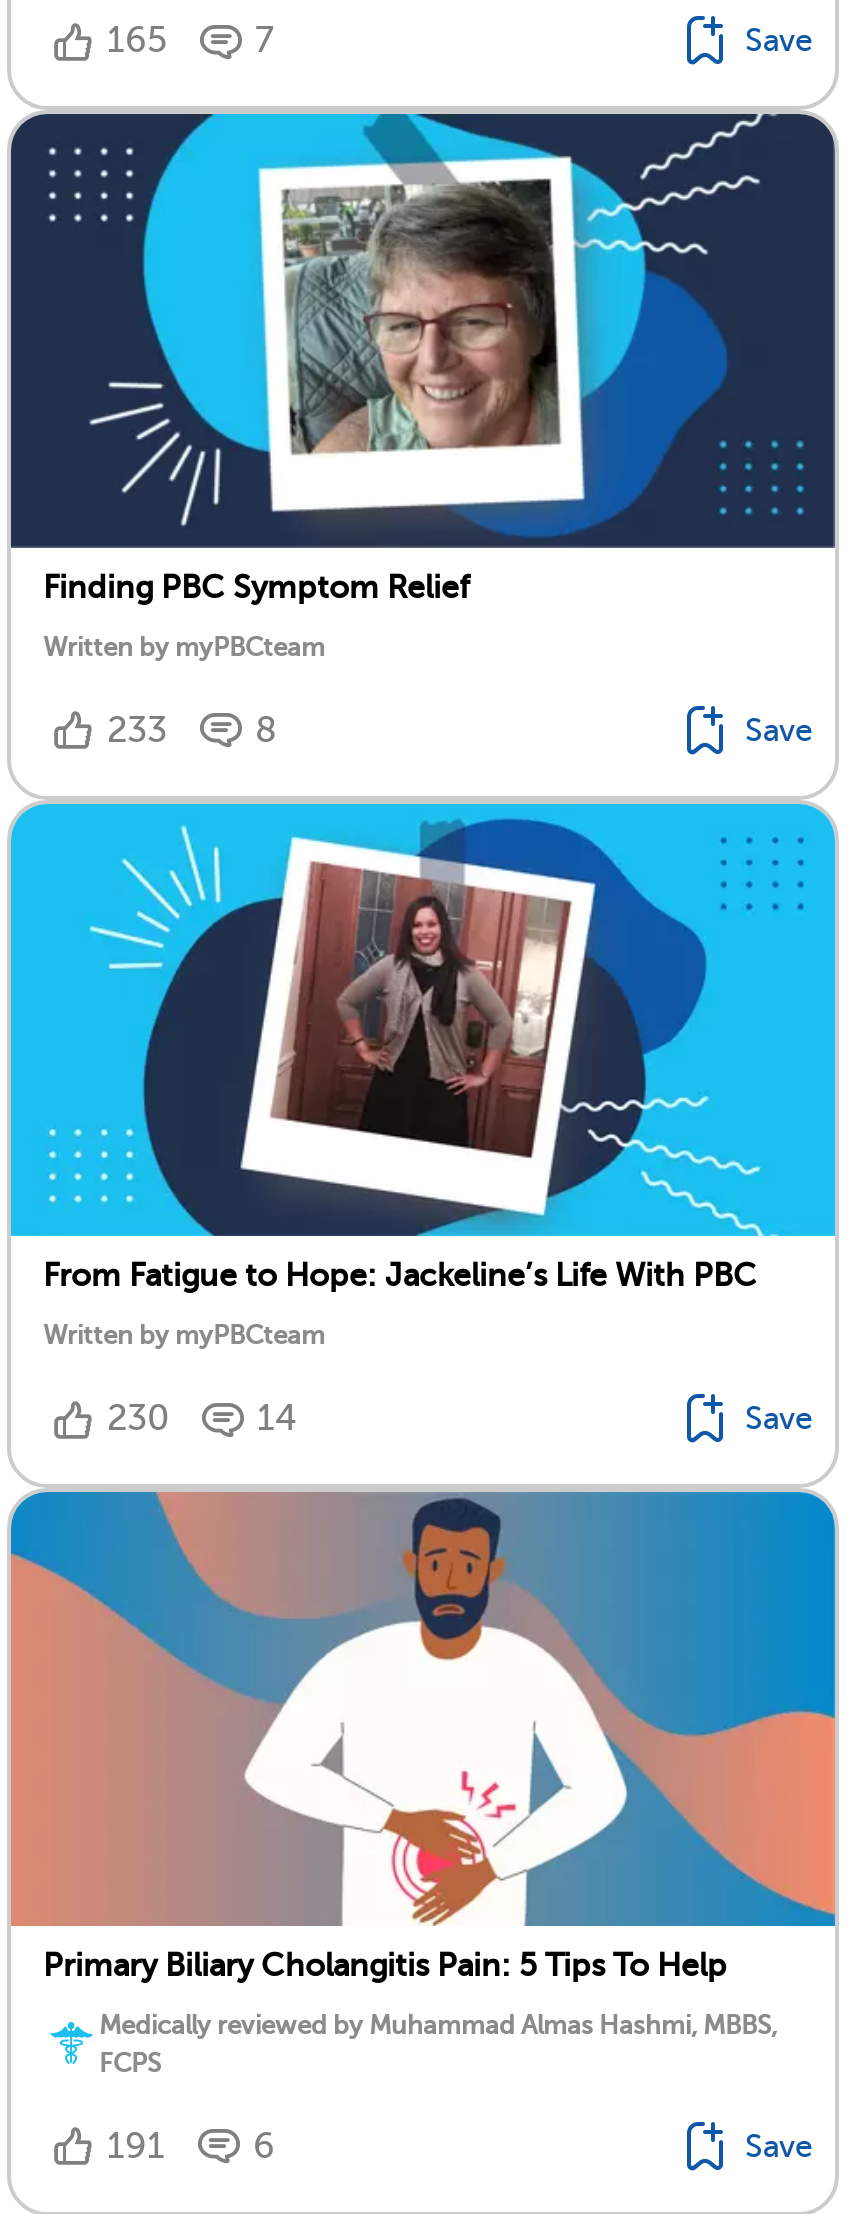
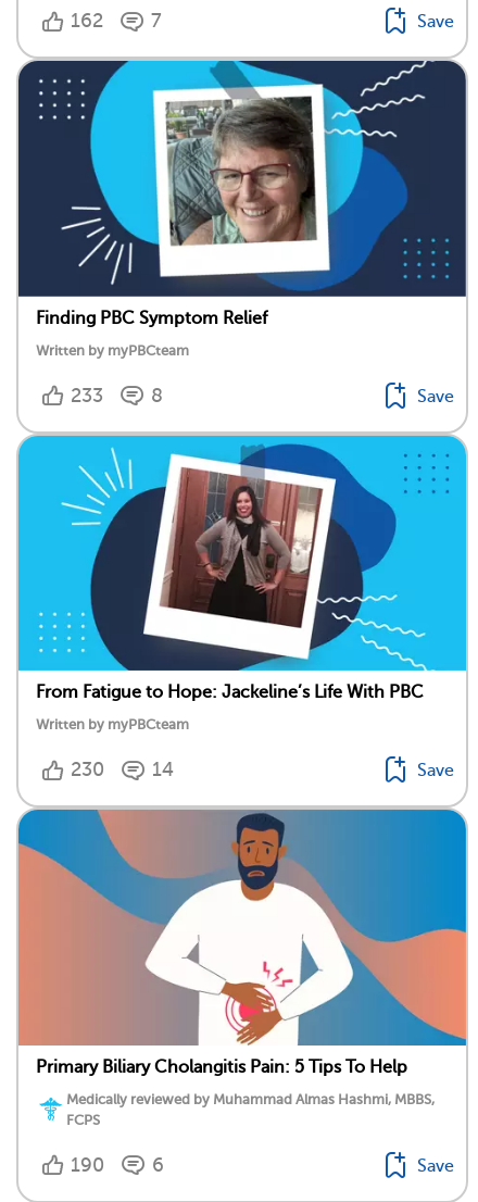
- 165
+ 162

- 191
+ 190
